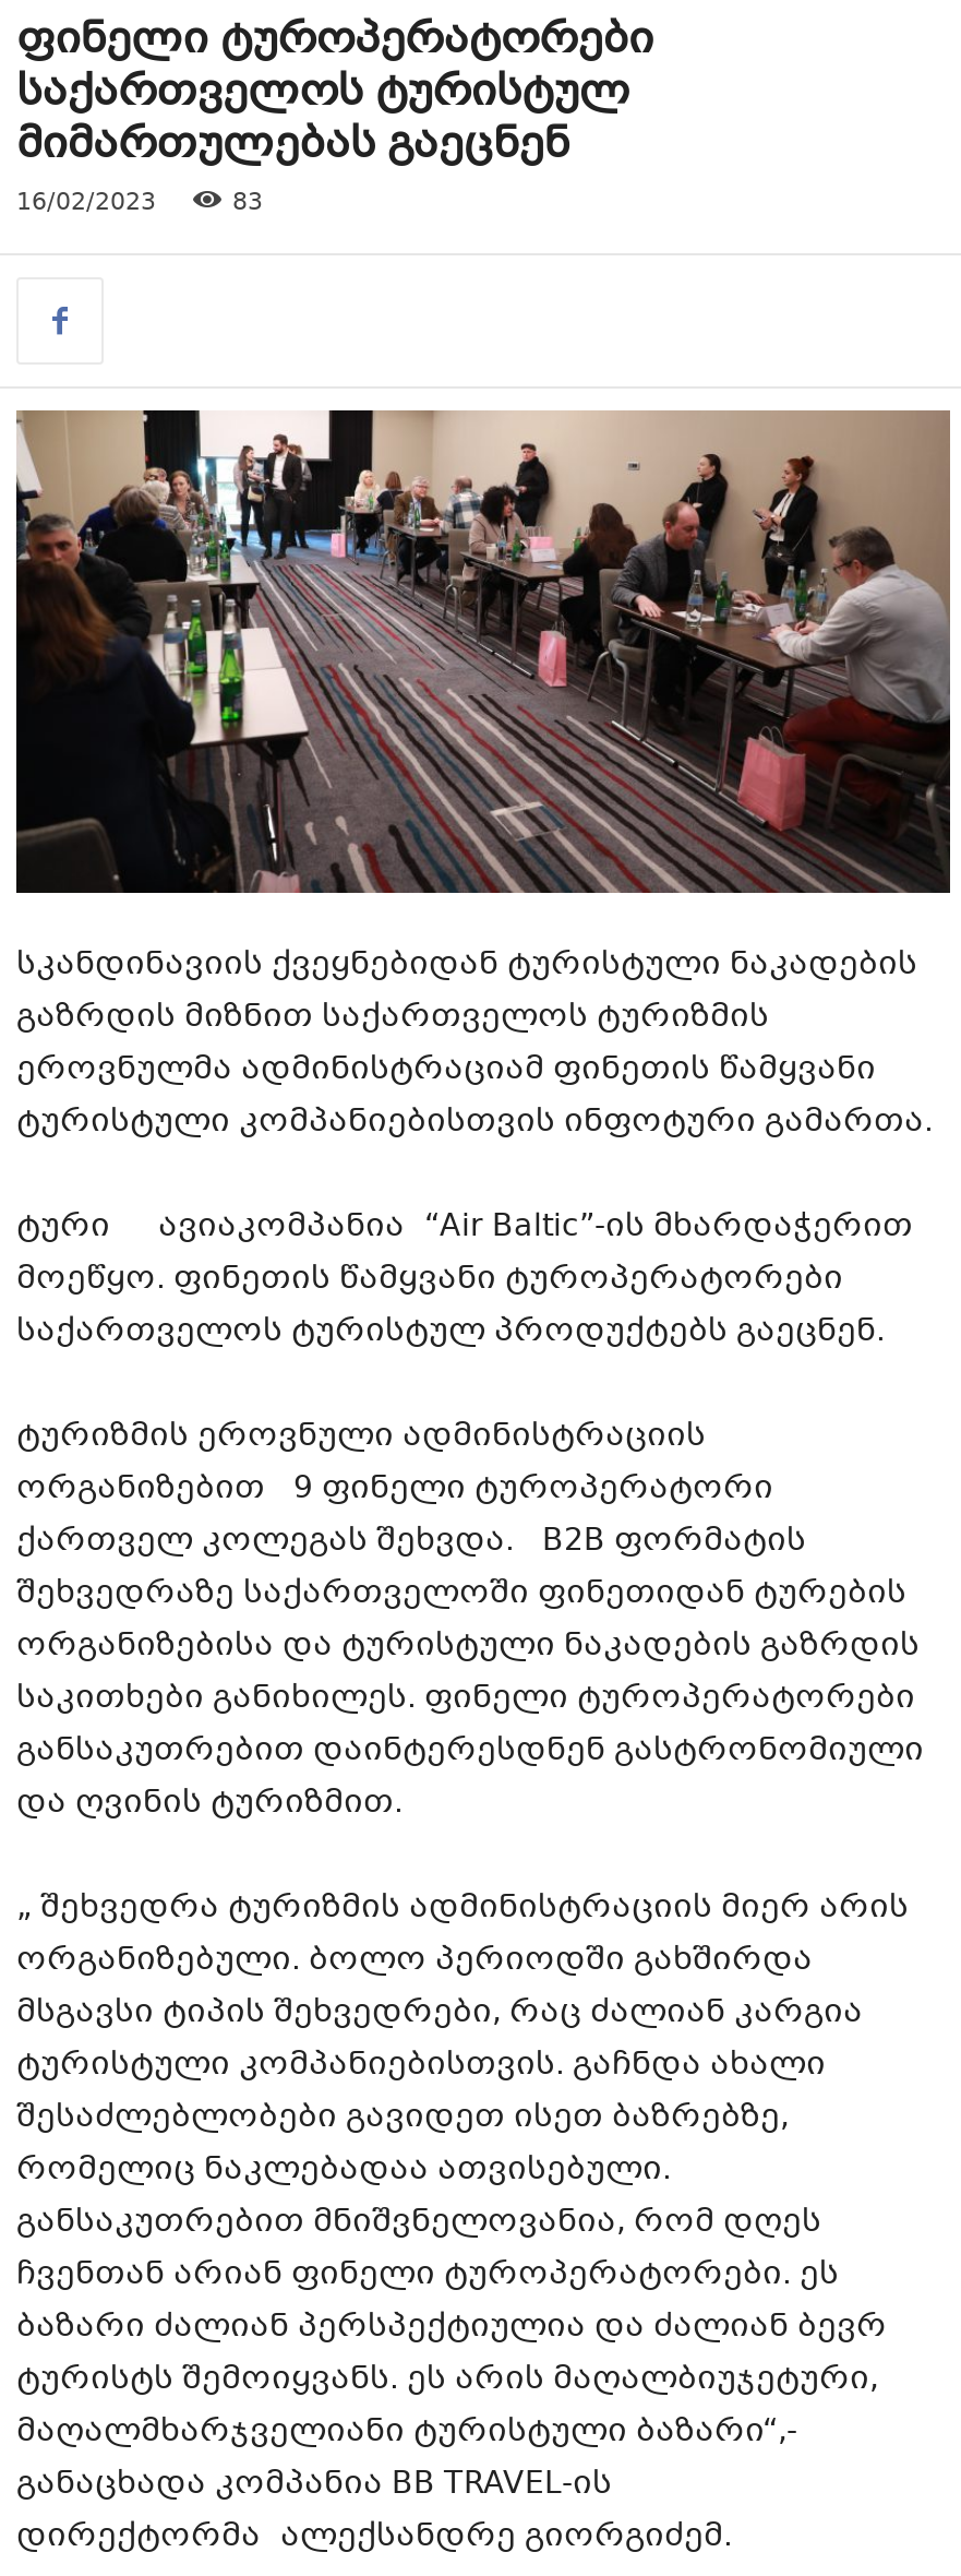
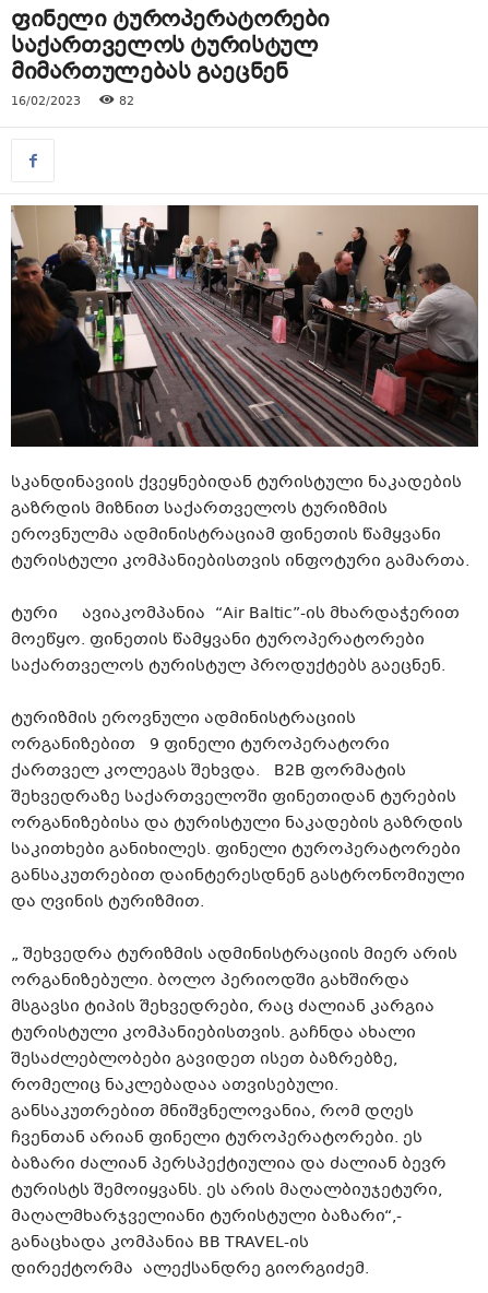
- 83
+ 82
